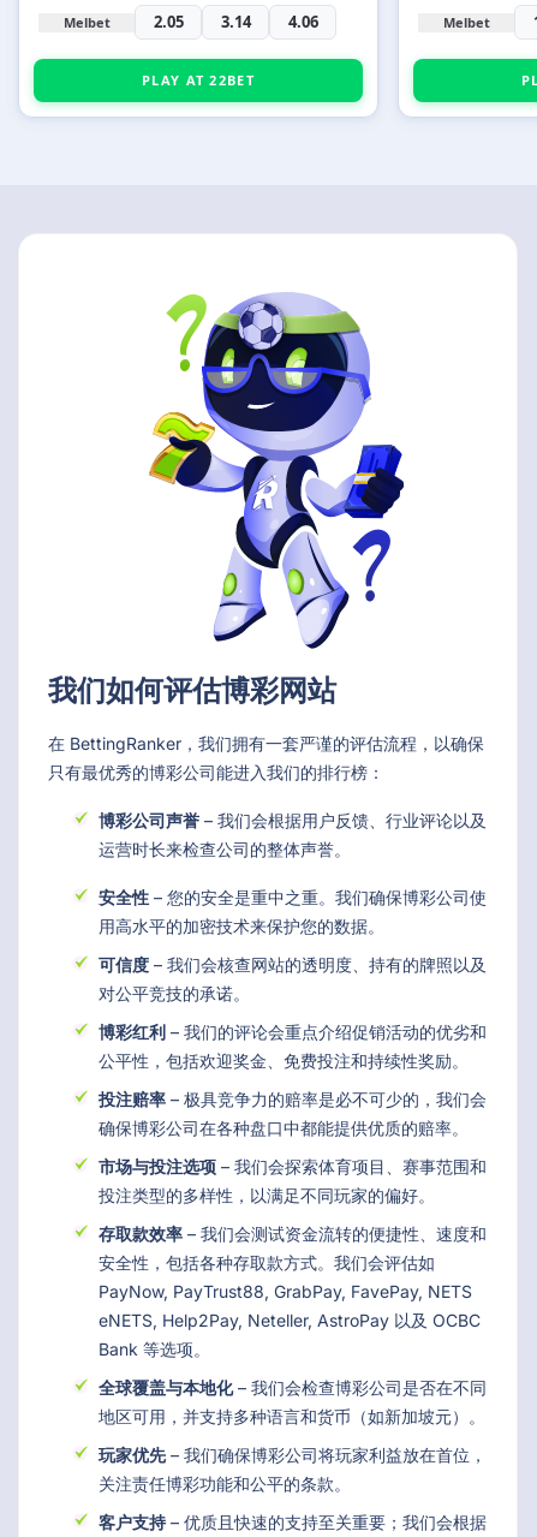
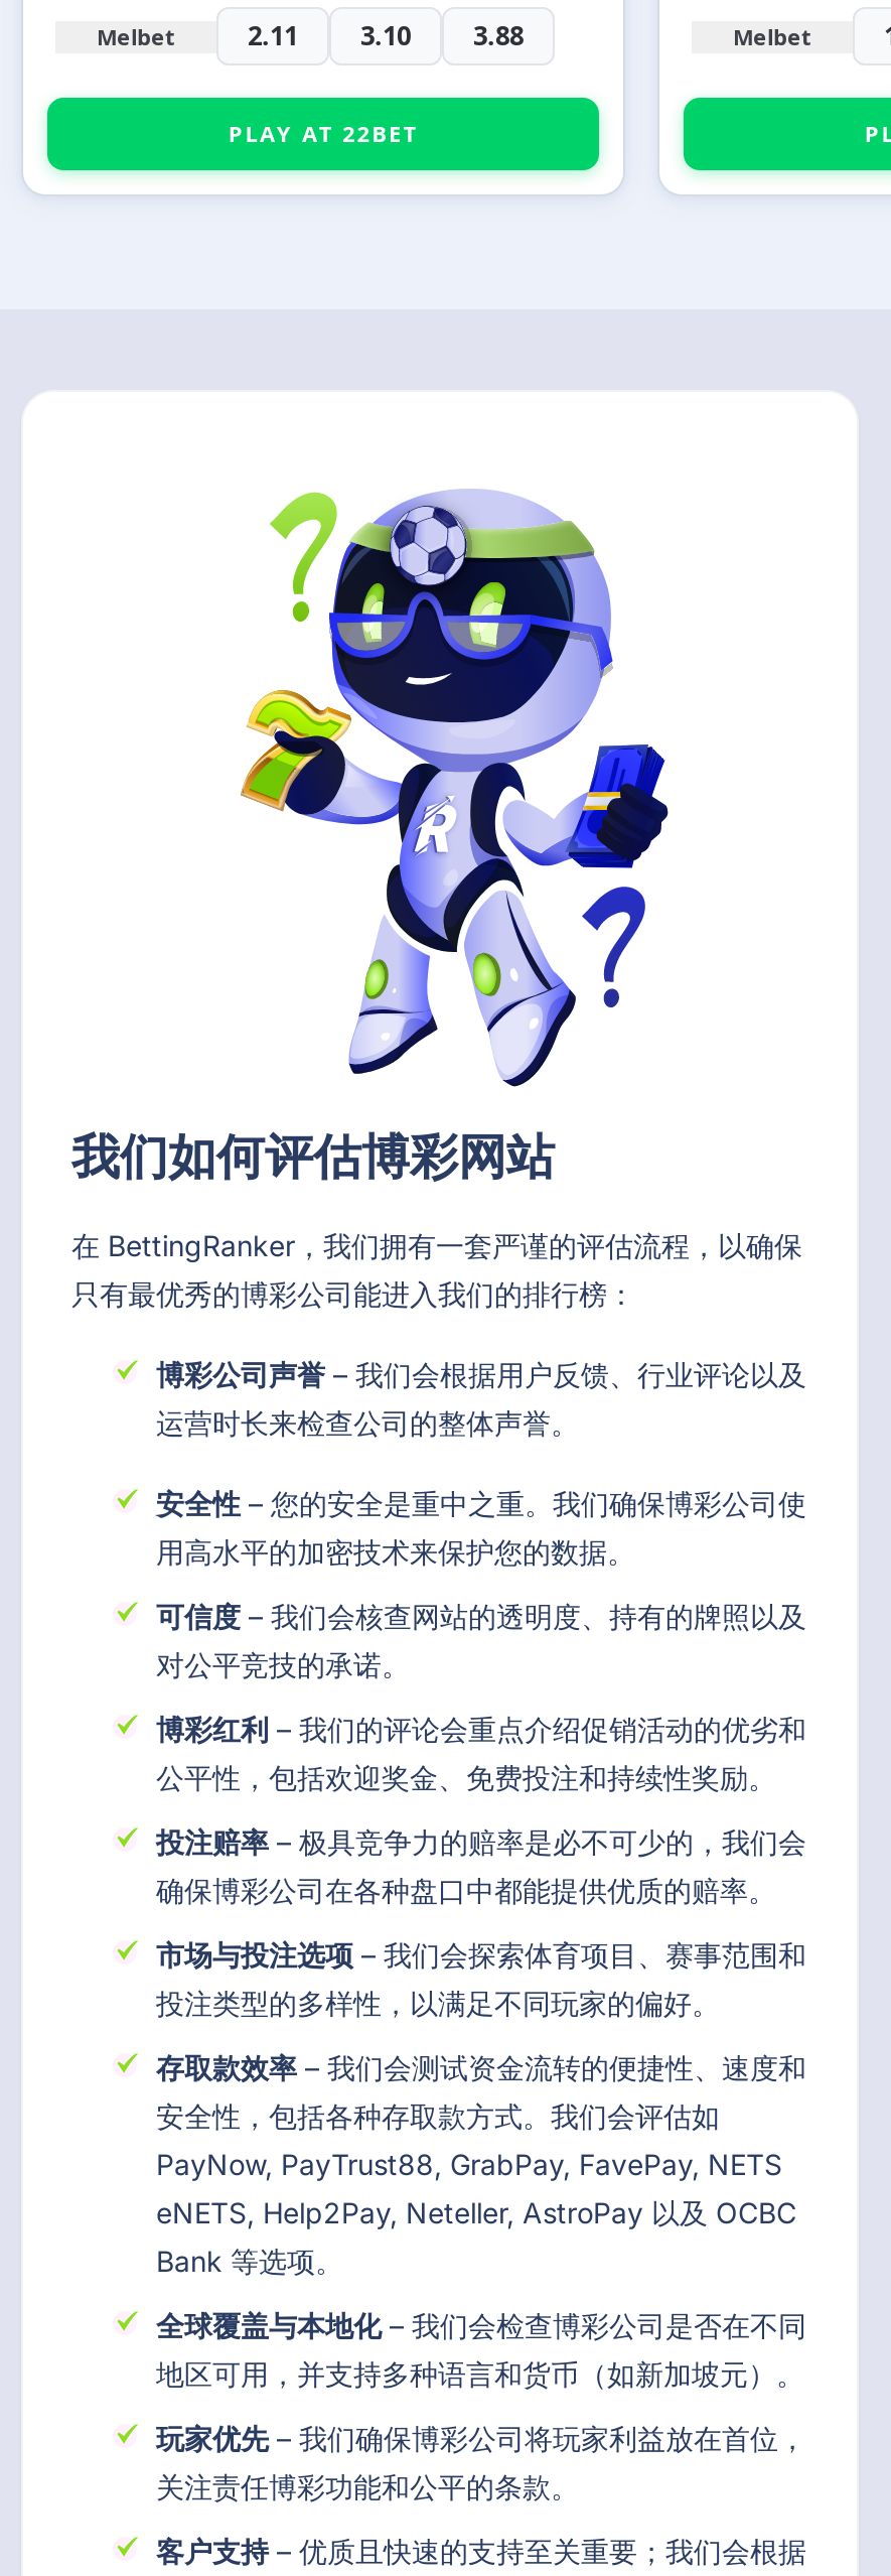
- 2.05
+ 2.11

- 3.14
+ 3.10

- 4.06
+ 3.88
